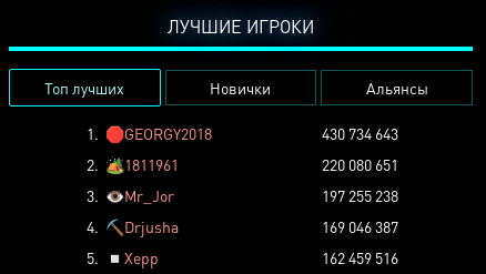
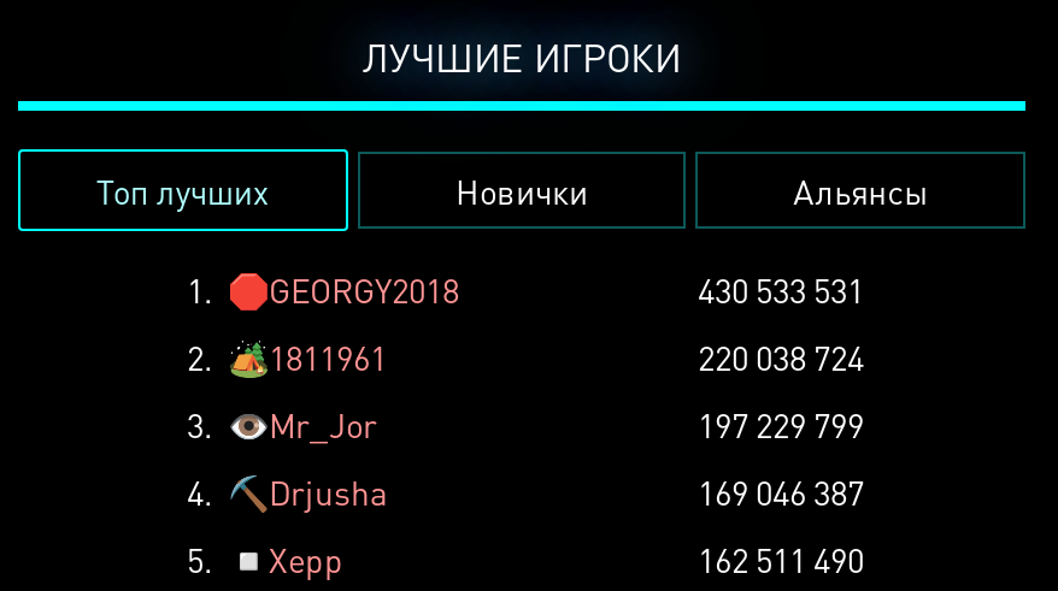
- 430 734 643
+ 430 533 531

- 220 080 651
+ 220 038 724

- 197 255 238
+ 197 229 799

- 162 459 516
+ 162 511 490
